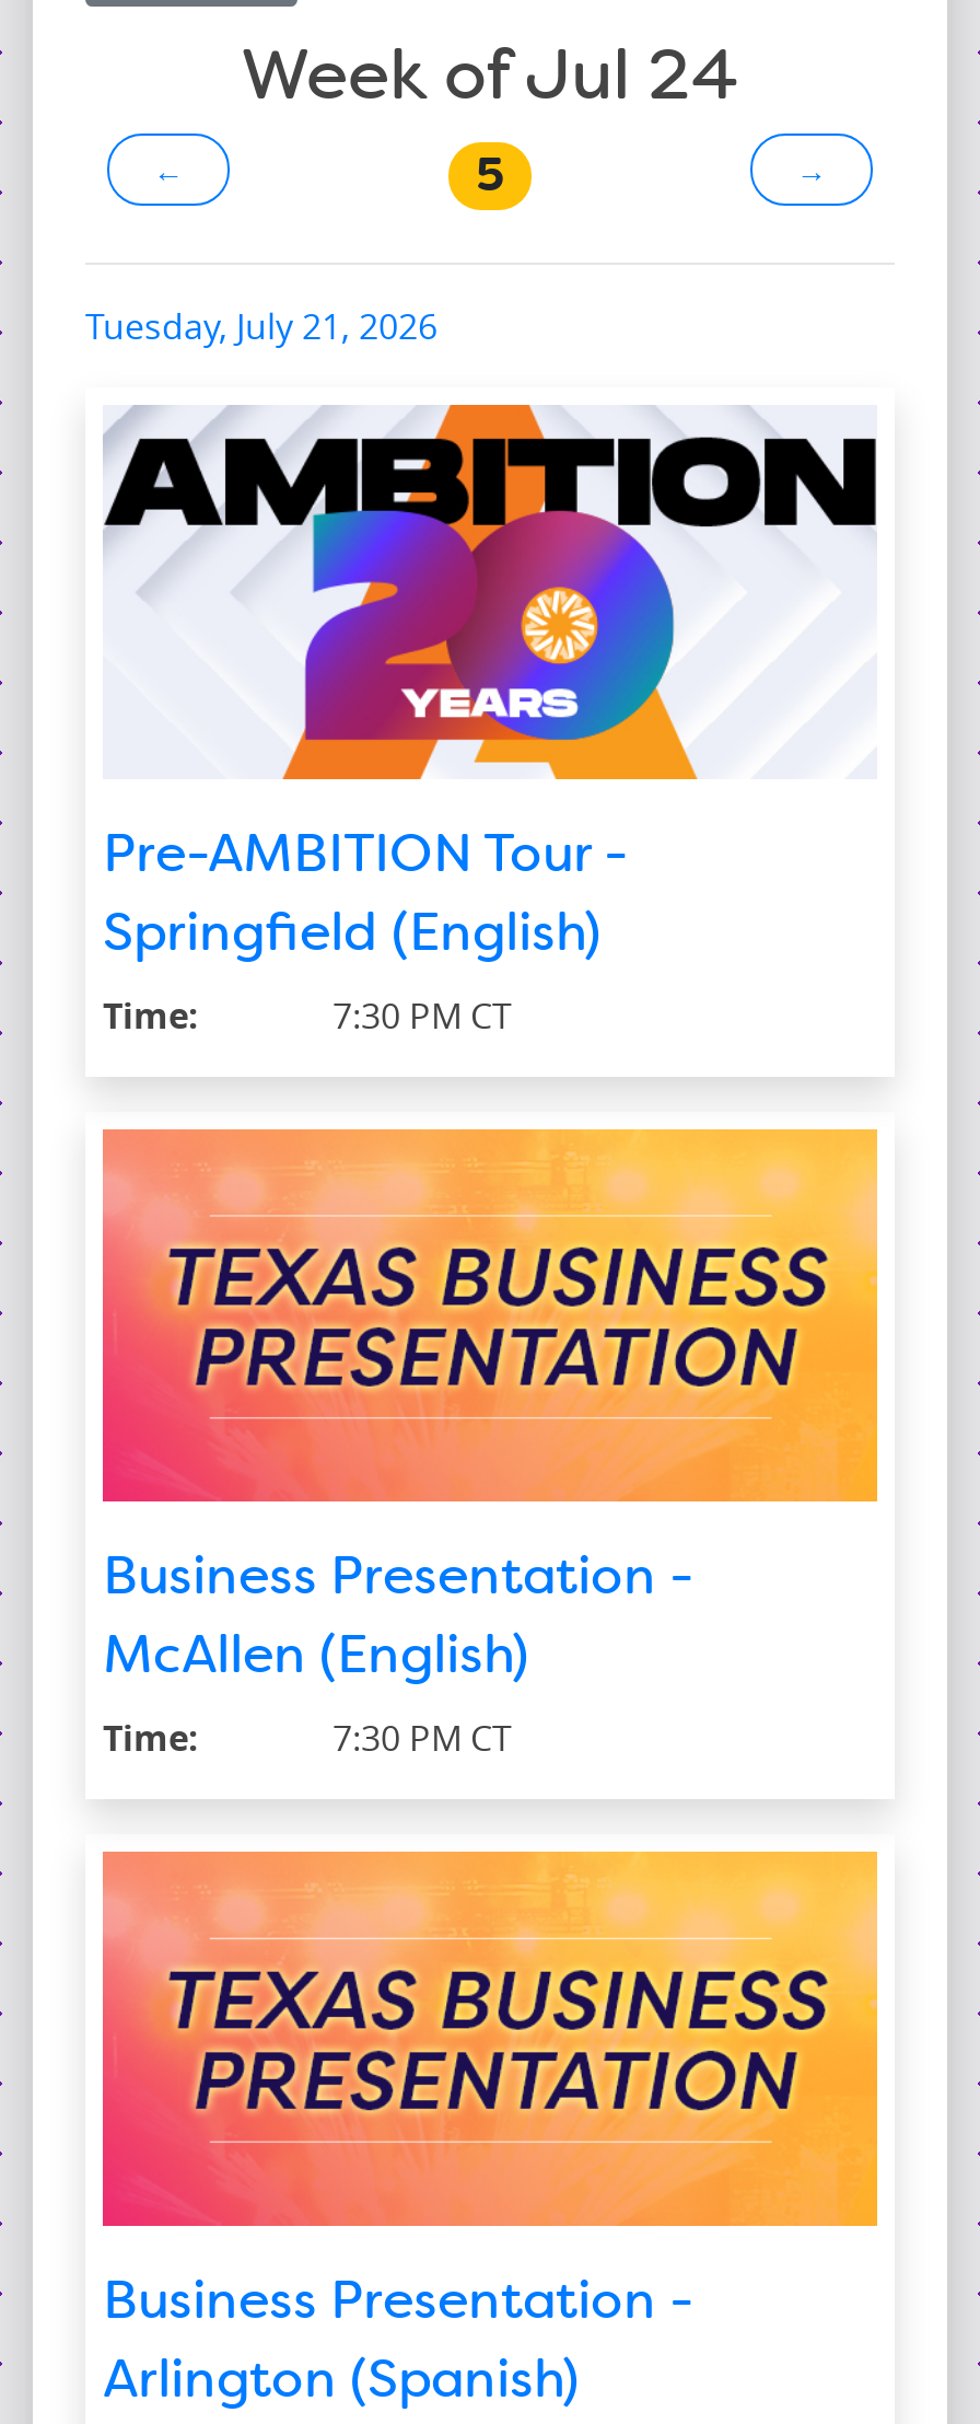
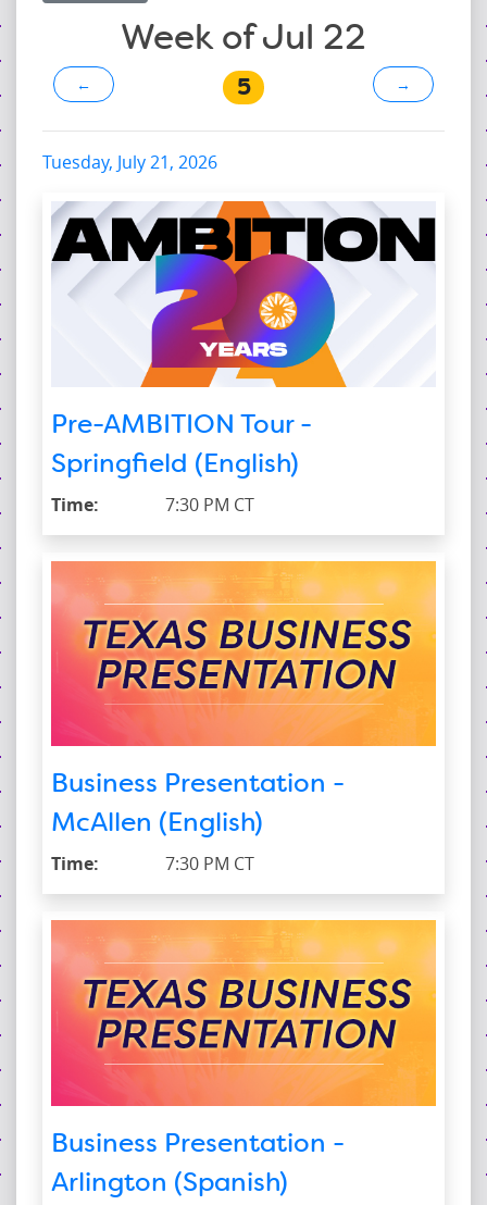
- Week of Jul 24
+ Week of Jul 22
